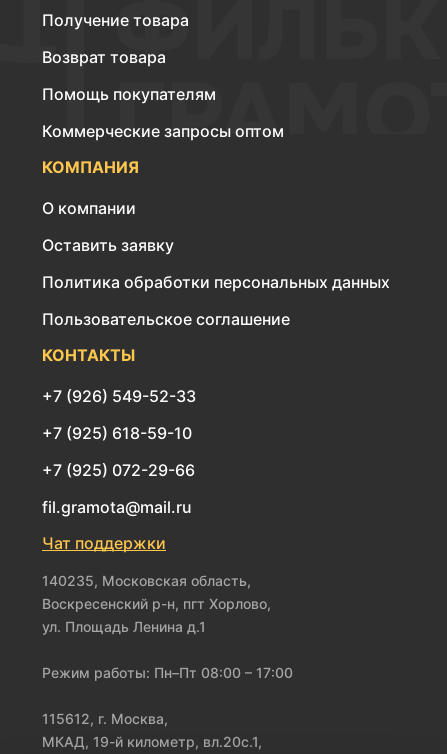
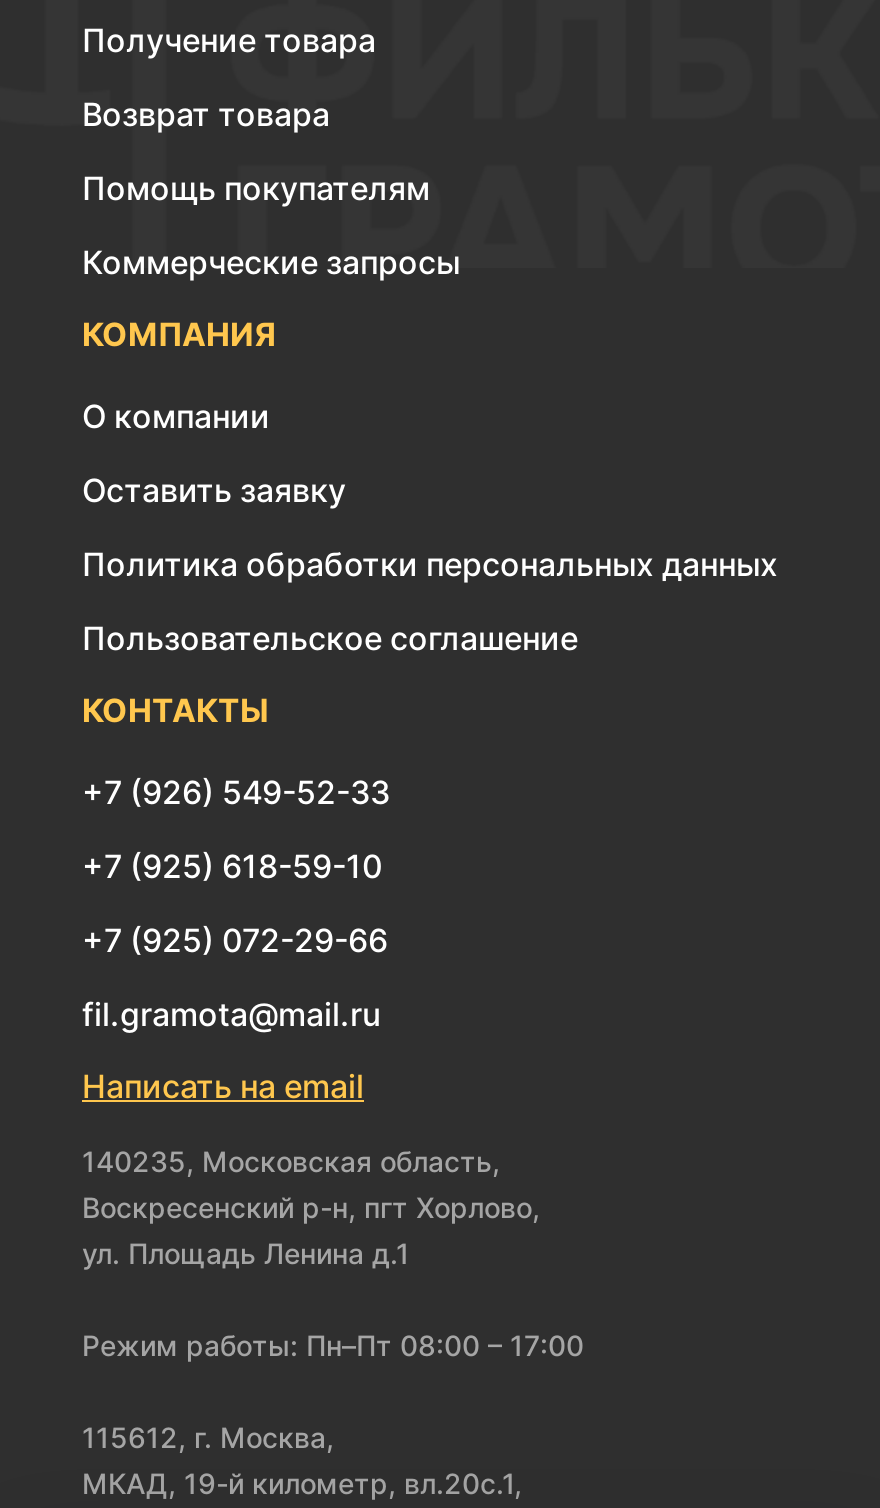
- Коммерческие запросы оптом
+ Коммерческие запросы

- Чат поддержки
+ Написать на email
